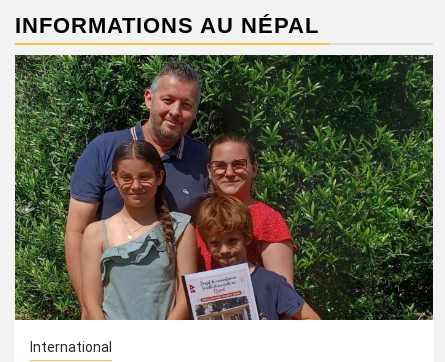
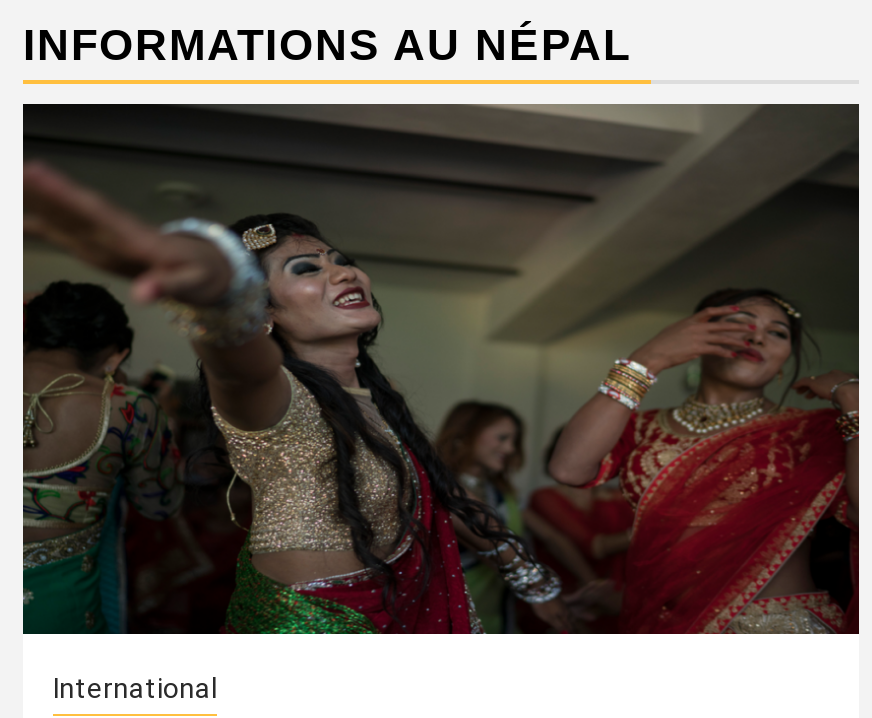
- [image]
+ [image]
